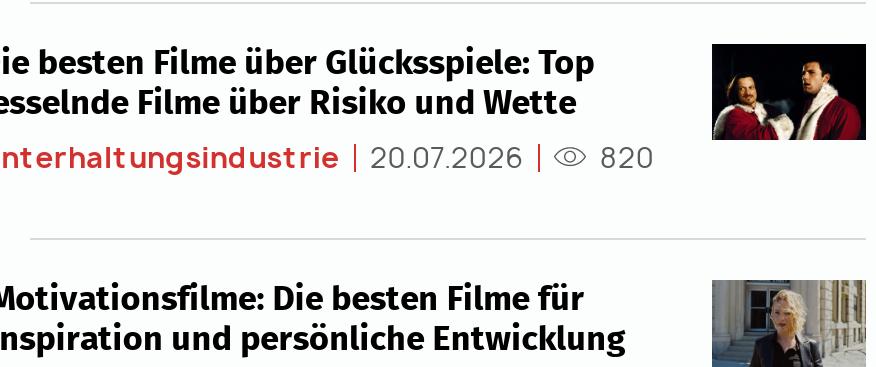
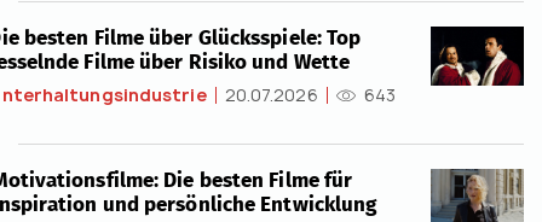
- 820
+ 643
